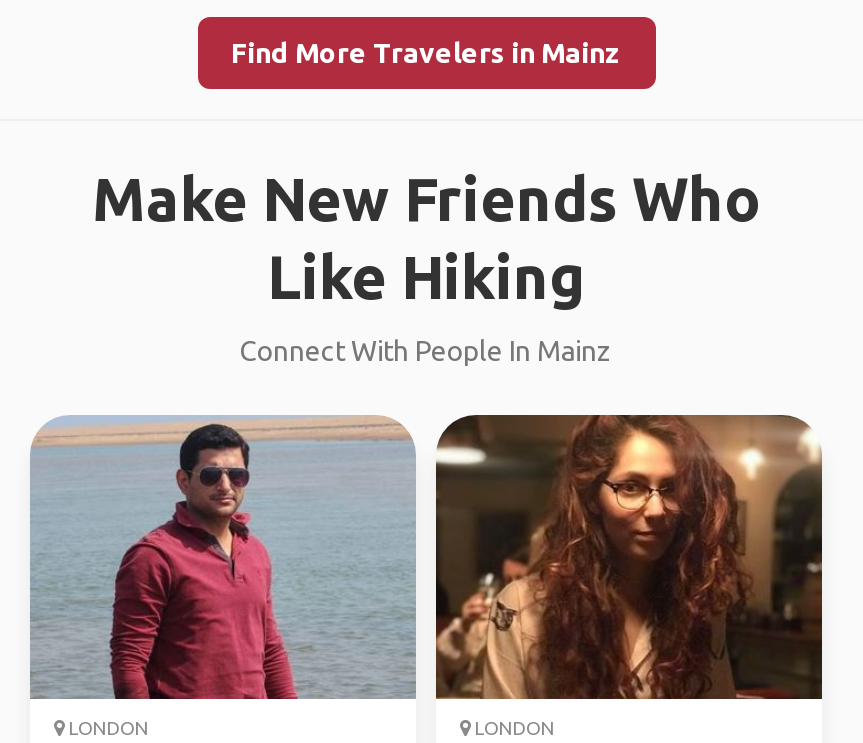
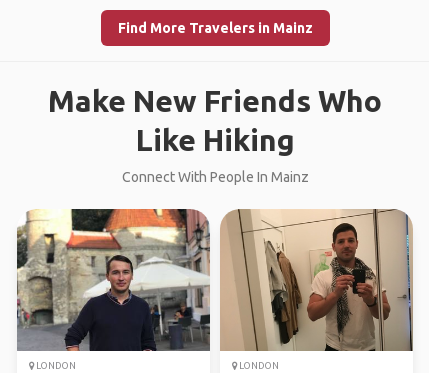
- [image]
+ [image]

- [image]
+ [image]
